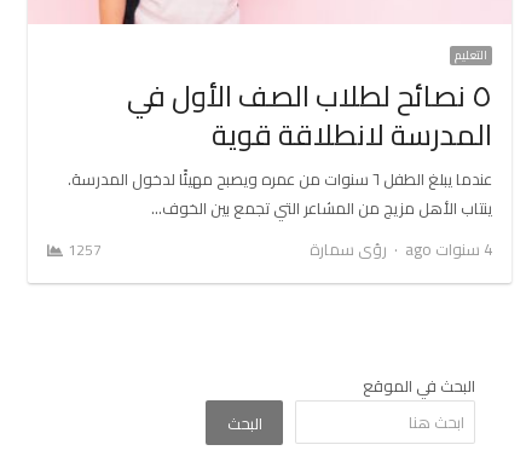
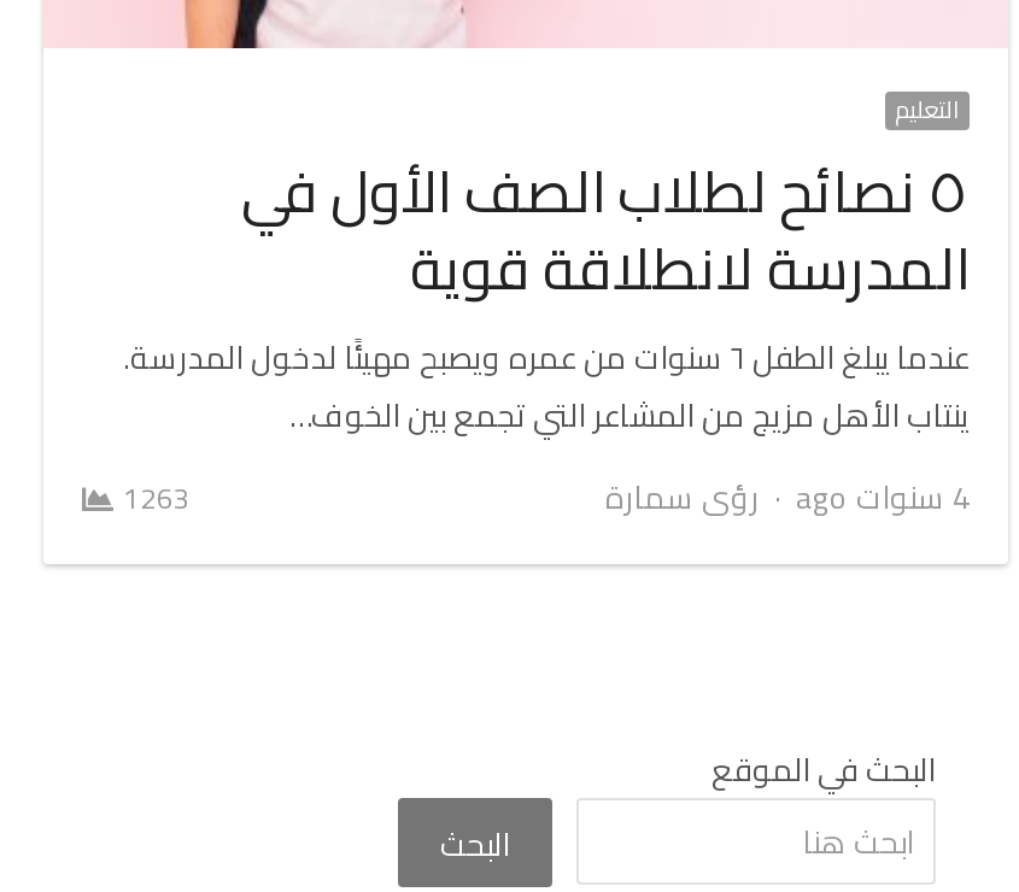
- 1257
+ 1263
